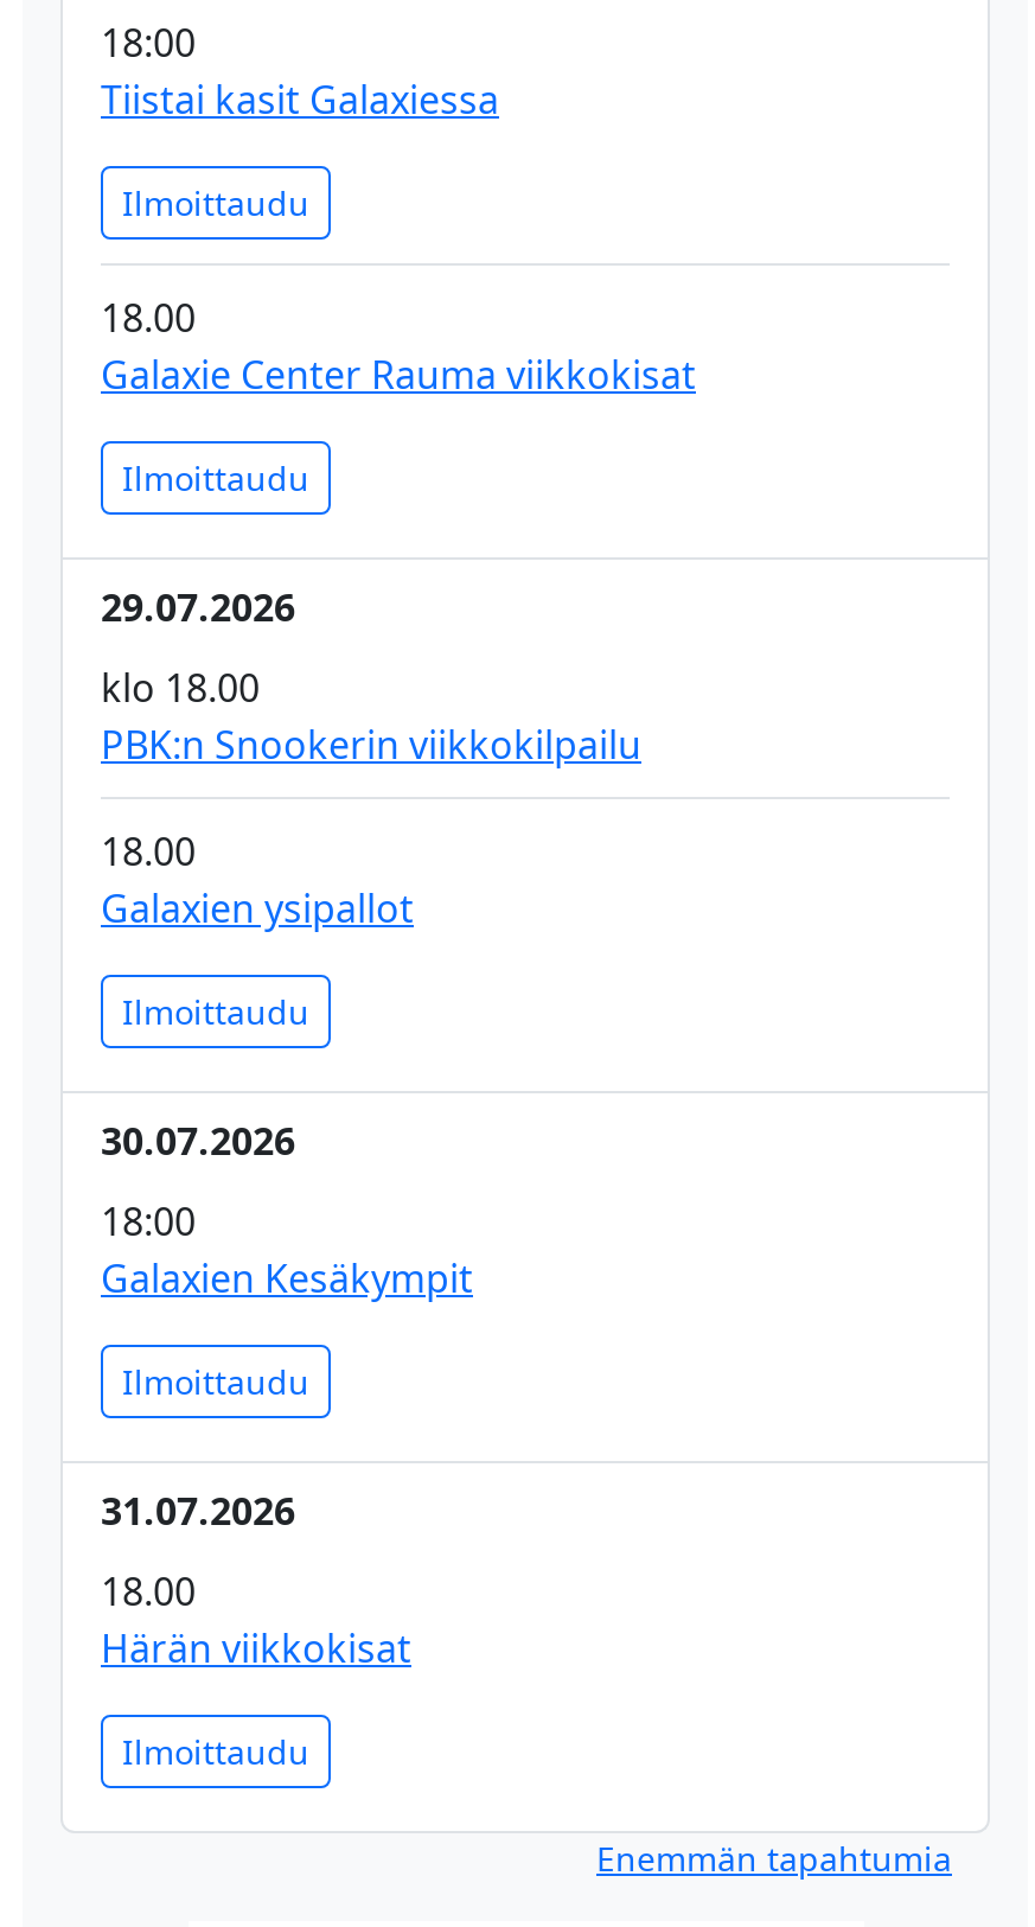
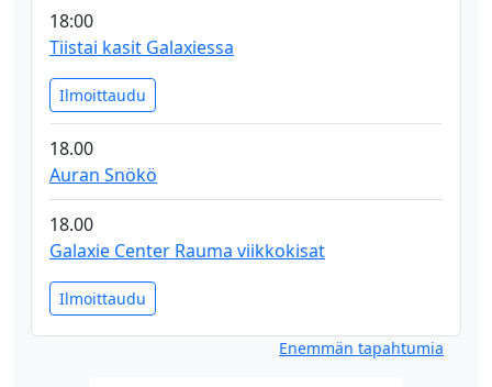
moved down: Galaxie Center Rauma viikkokisat

- Ilmoittaudu
- 29.07.2026
- klo 18.00
- PBK:n Snookerin viikkokilpailu
+ Auran Snökö

- Galaxien ysipallot
- Ilmoittaudu
- 30.07.2026
- 18:00
- Galaxien Kesäkympit
- Ilmoittaudu
- 31.07.2026
- 18.00
- Härän viikkokisat
